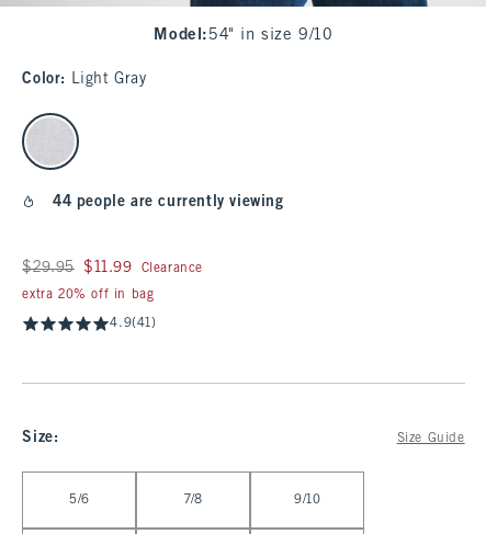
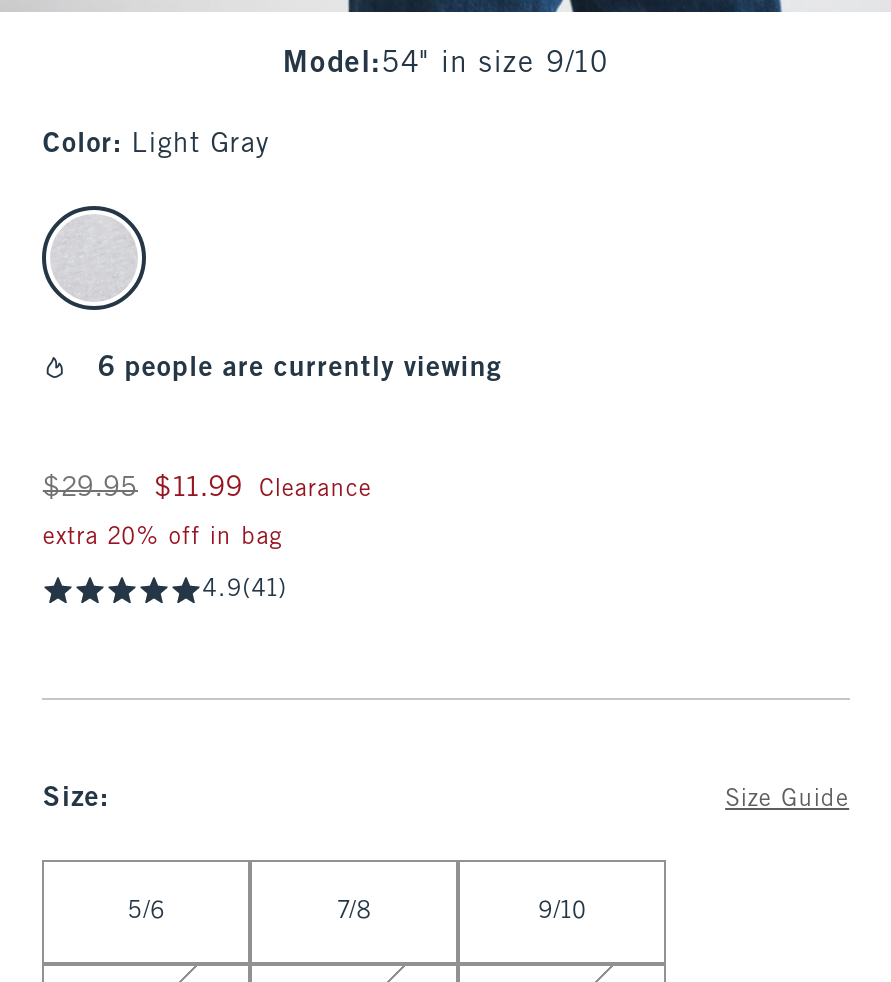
- 44 people are currently viewing
+ 6 people are currently viewing
